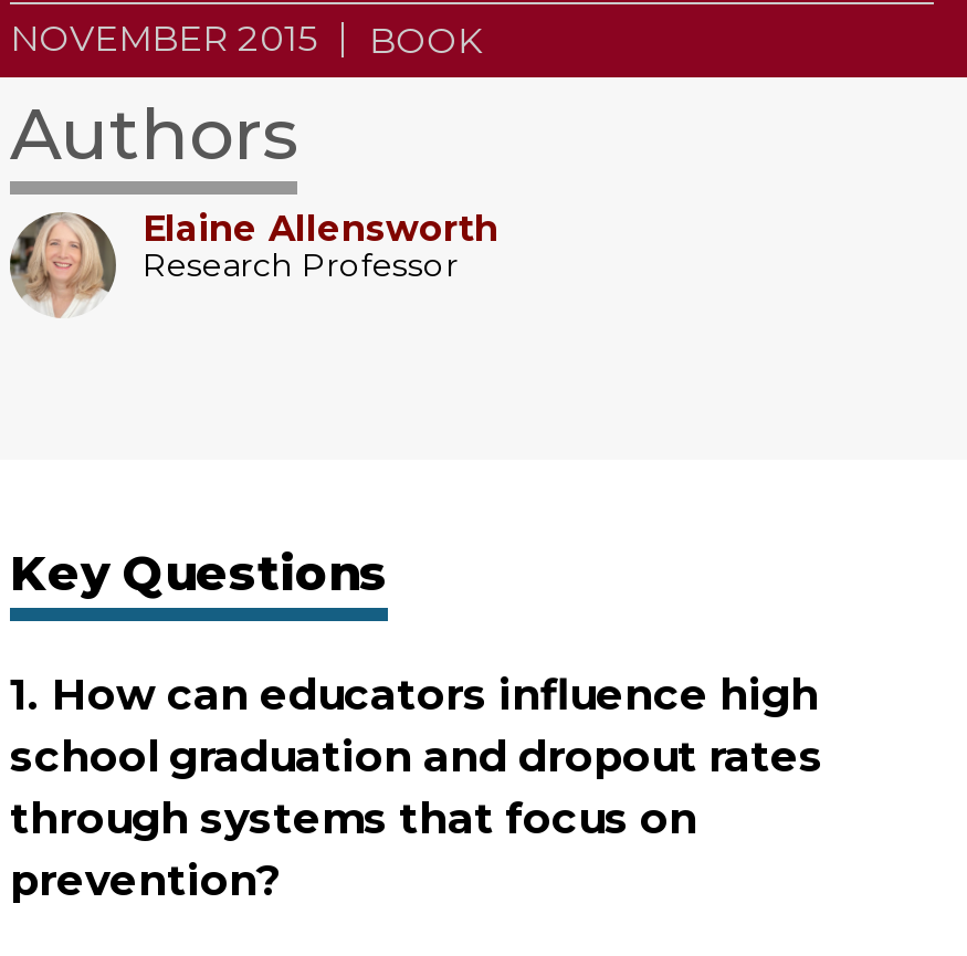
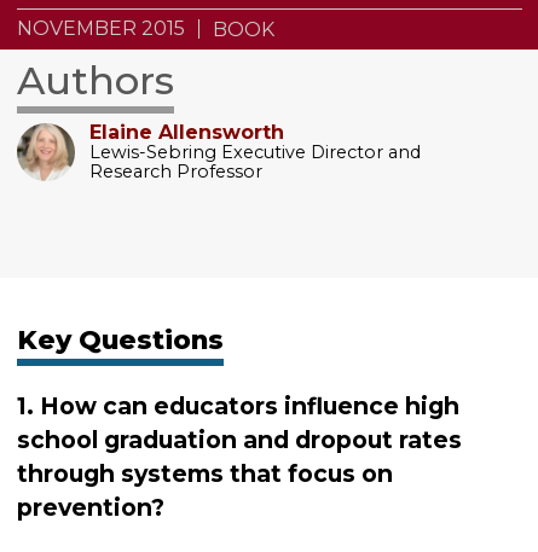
+ Lewis-Sebring Executive Director and
